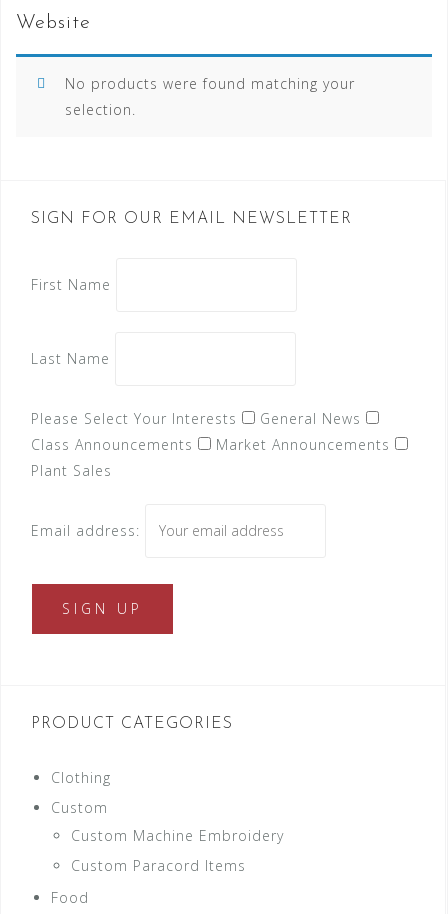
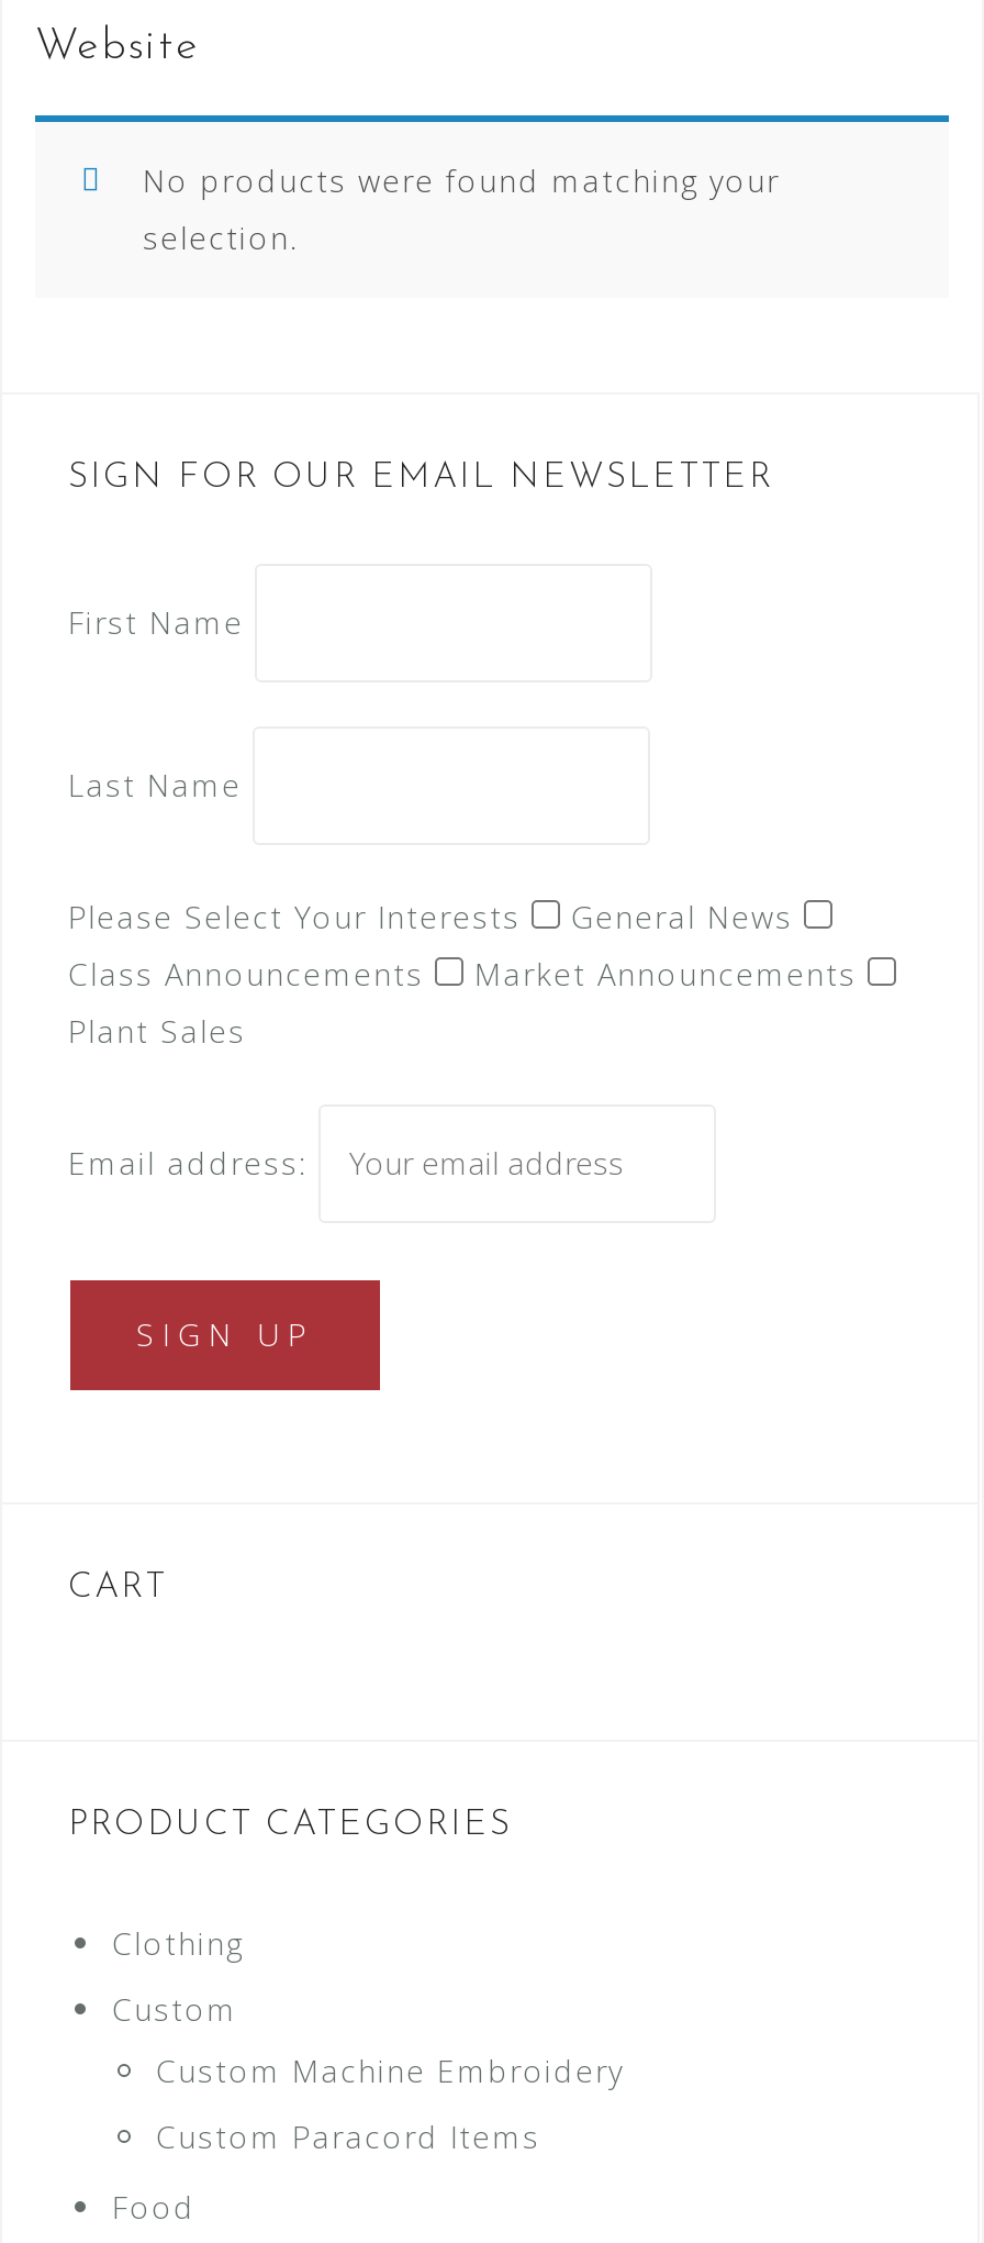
+ CART
